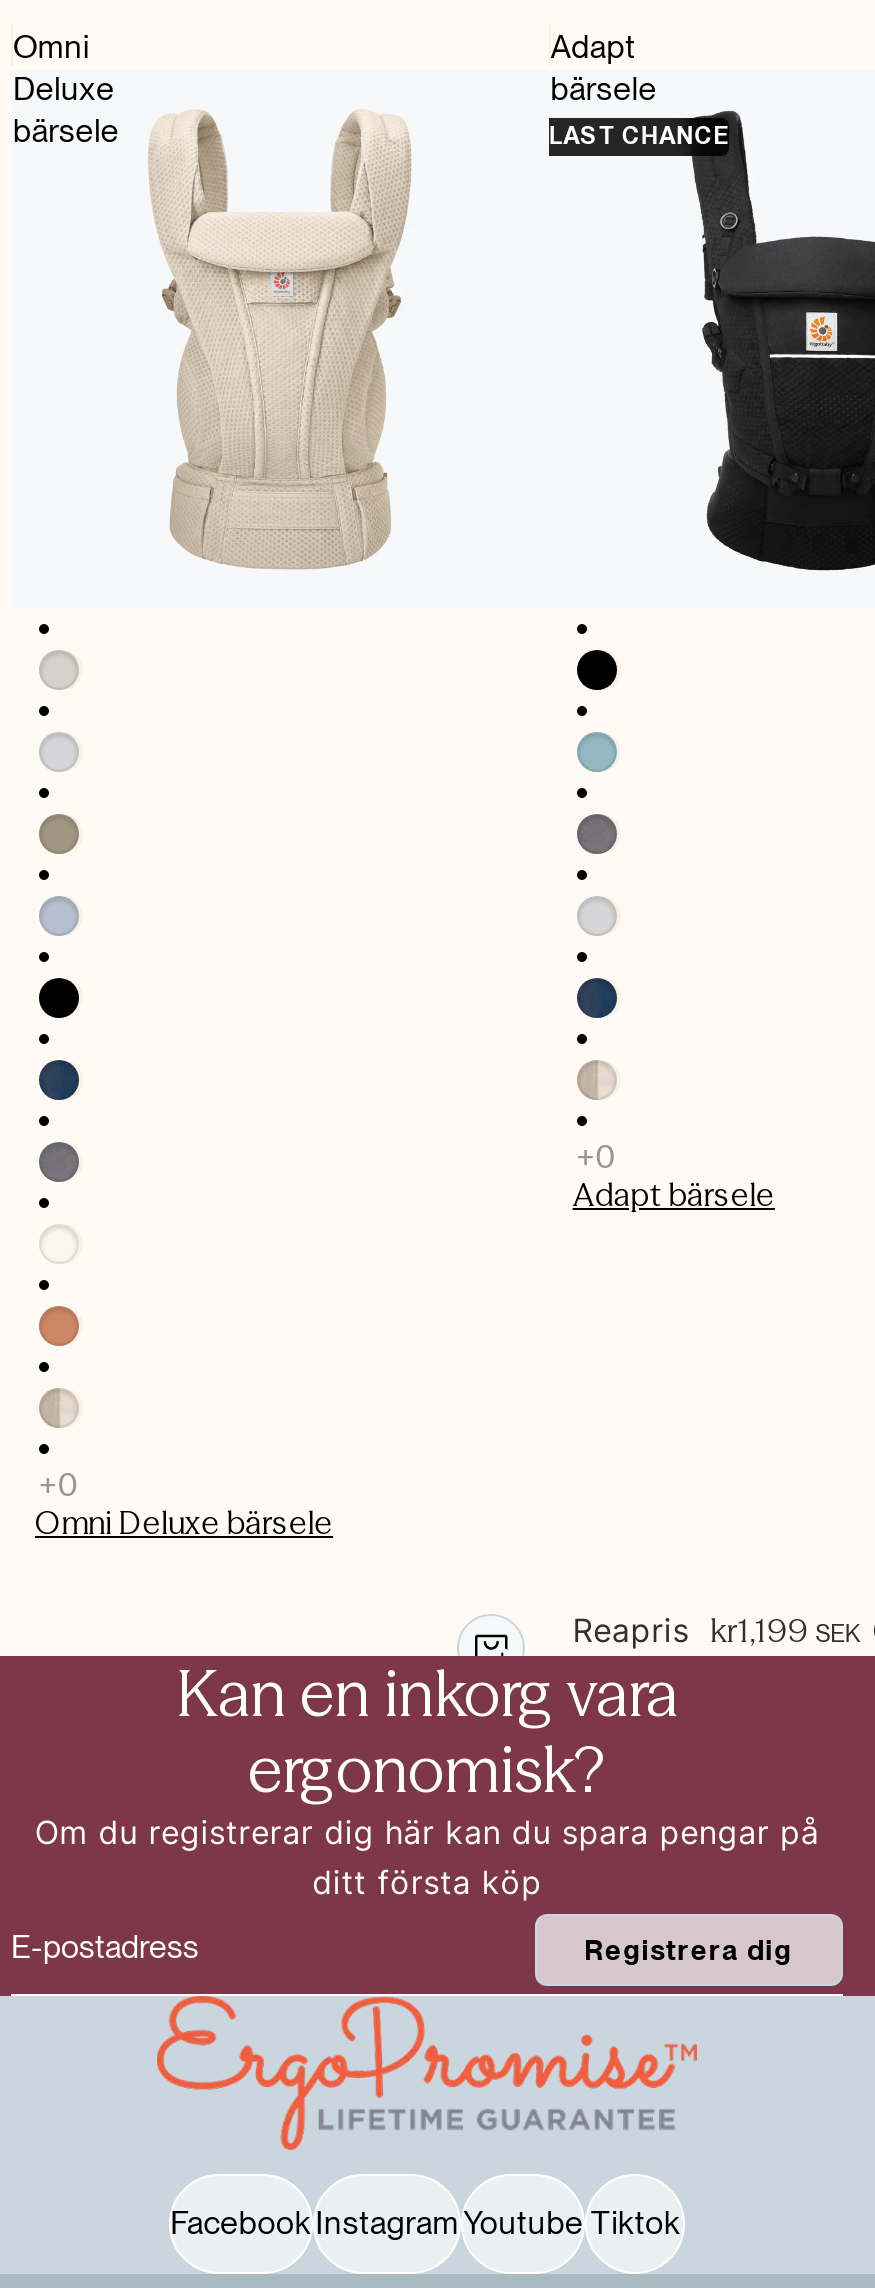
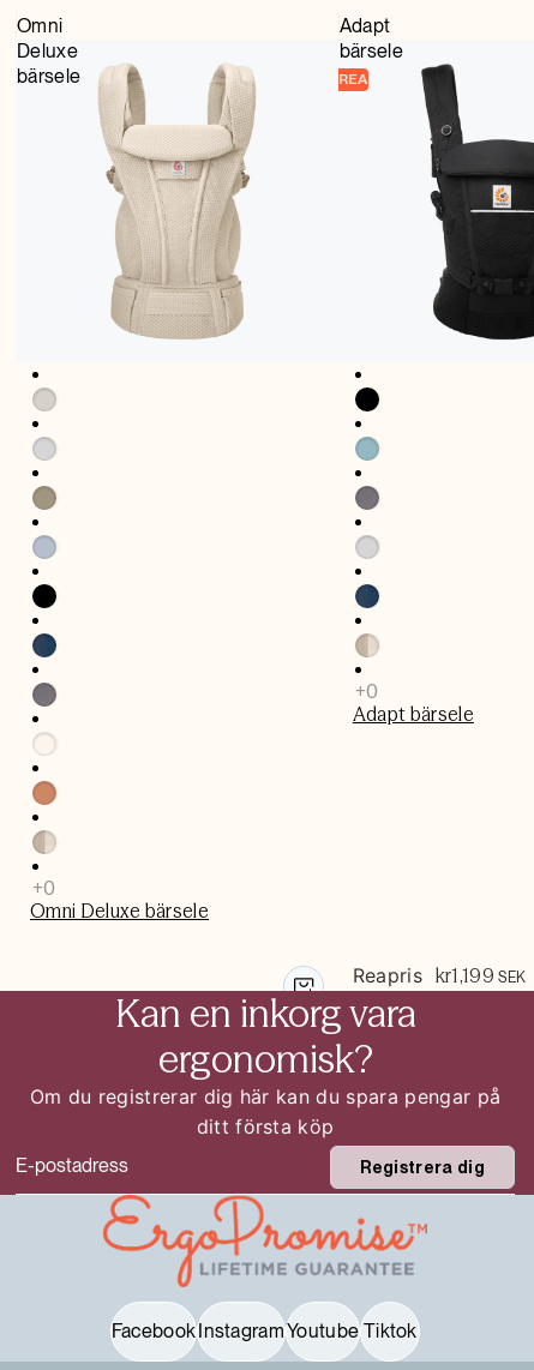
- LAST CHANCE
+ REA
